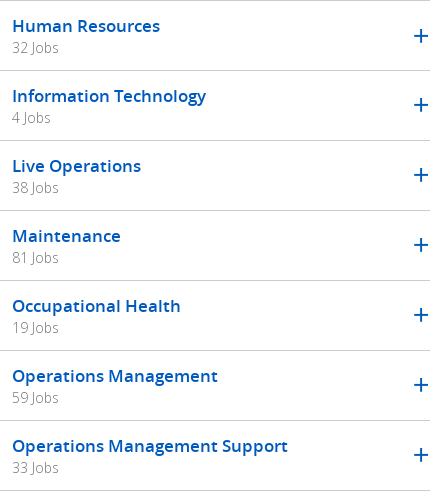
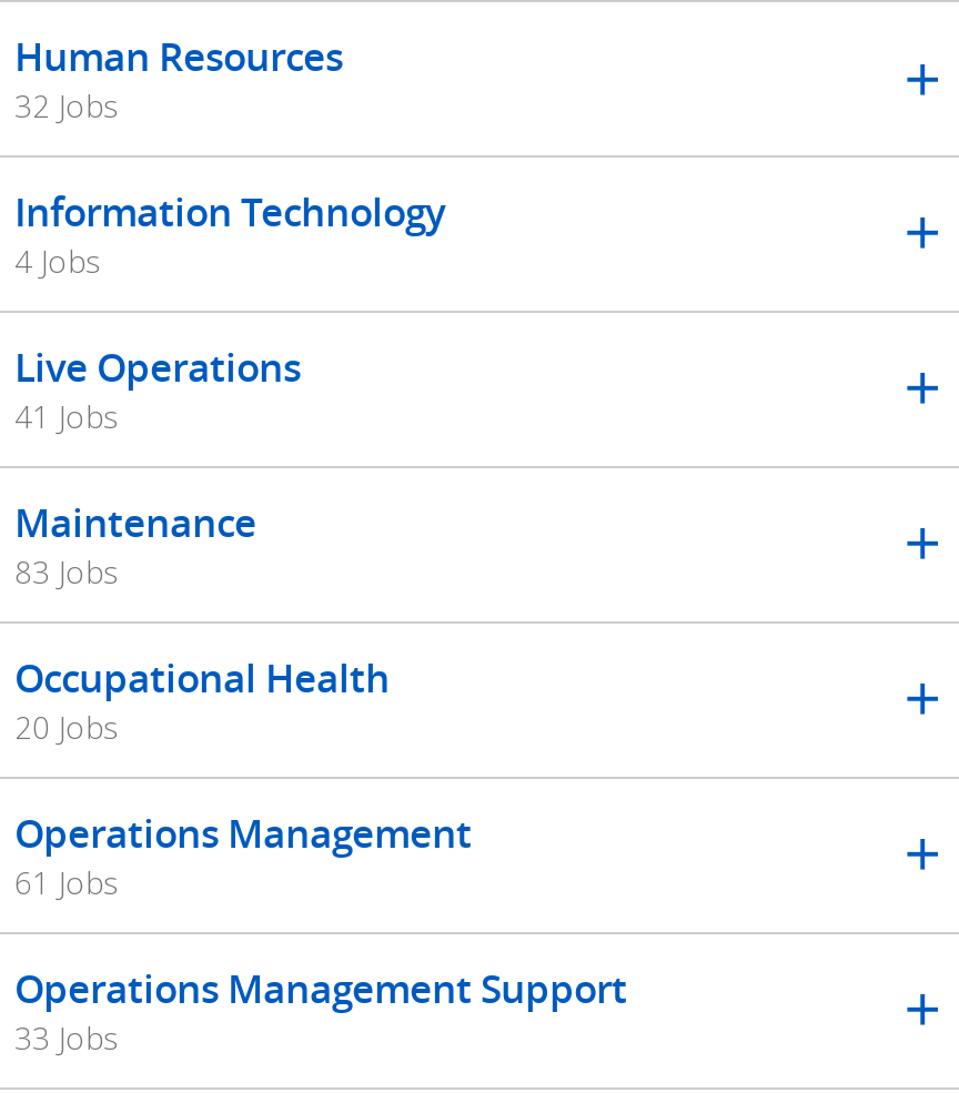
- 38 Jobs
+ 41 Jobs

- 81 Jobs
+ 83 Jobs

- 19 Jobs
+ 20 Jobs

- 59 Jobs
+ 61 Jobs
